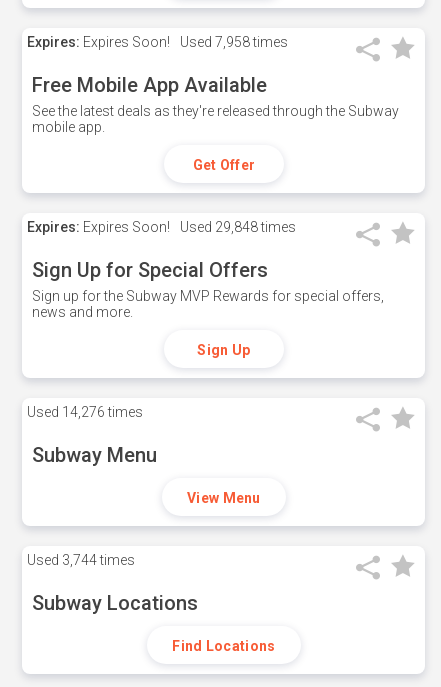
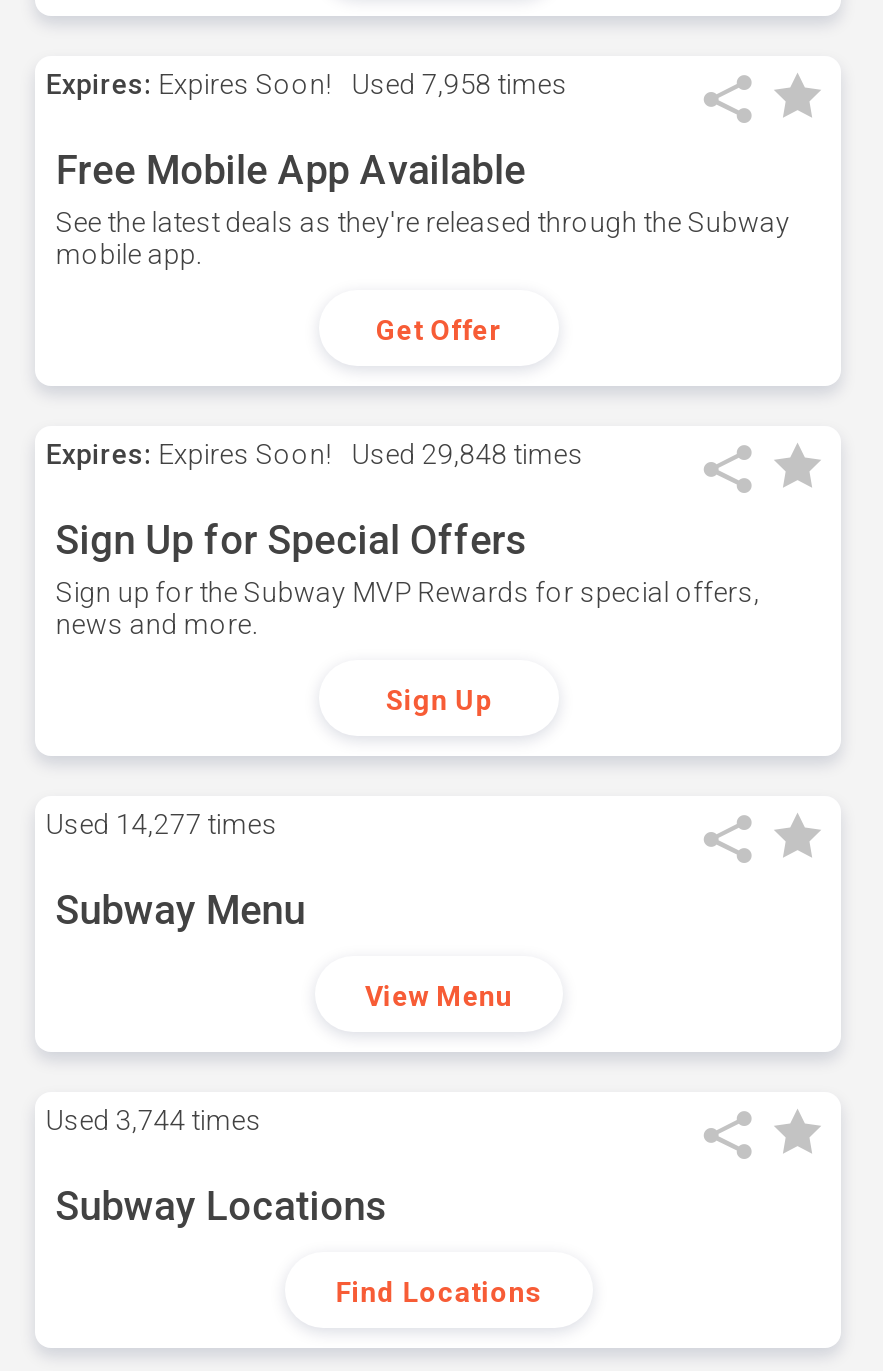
- Used 14,276 times
+ Used 14,277 times
